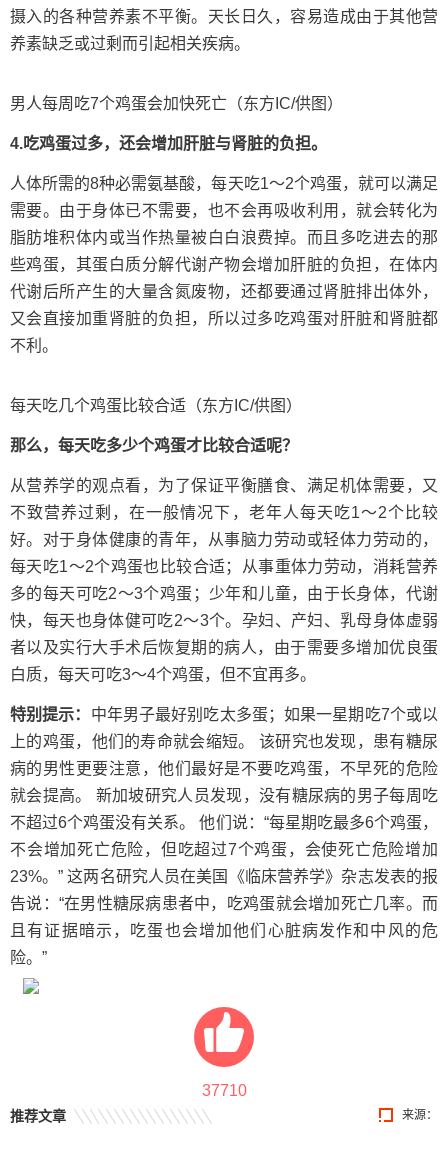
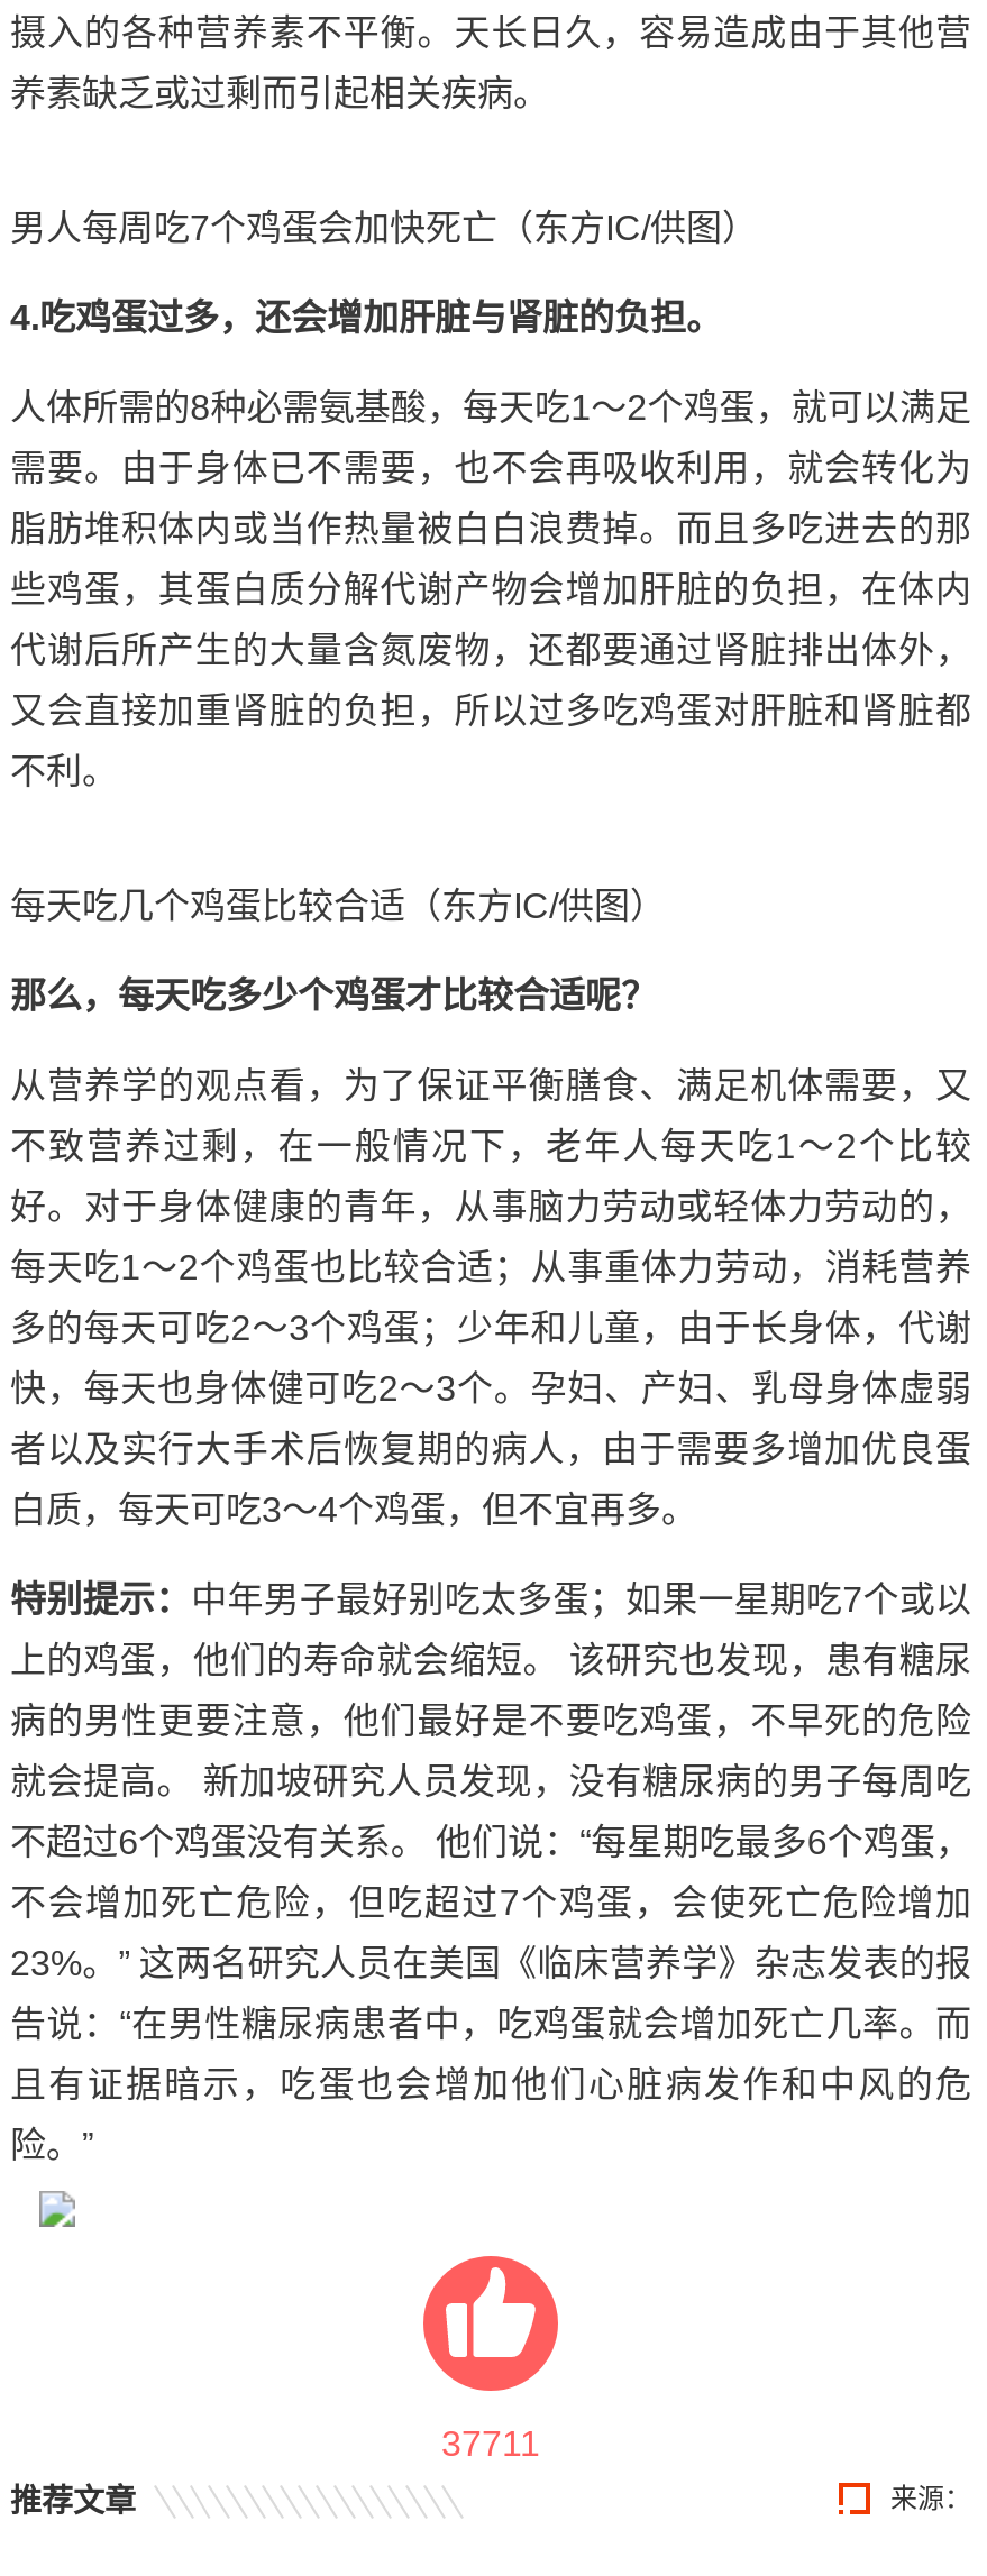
- 37710
+ 37711
